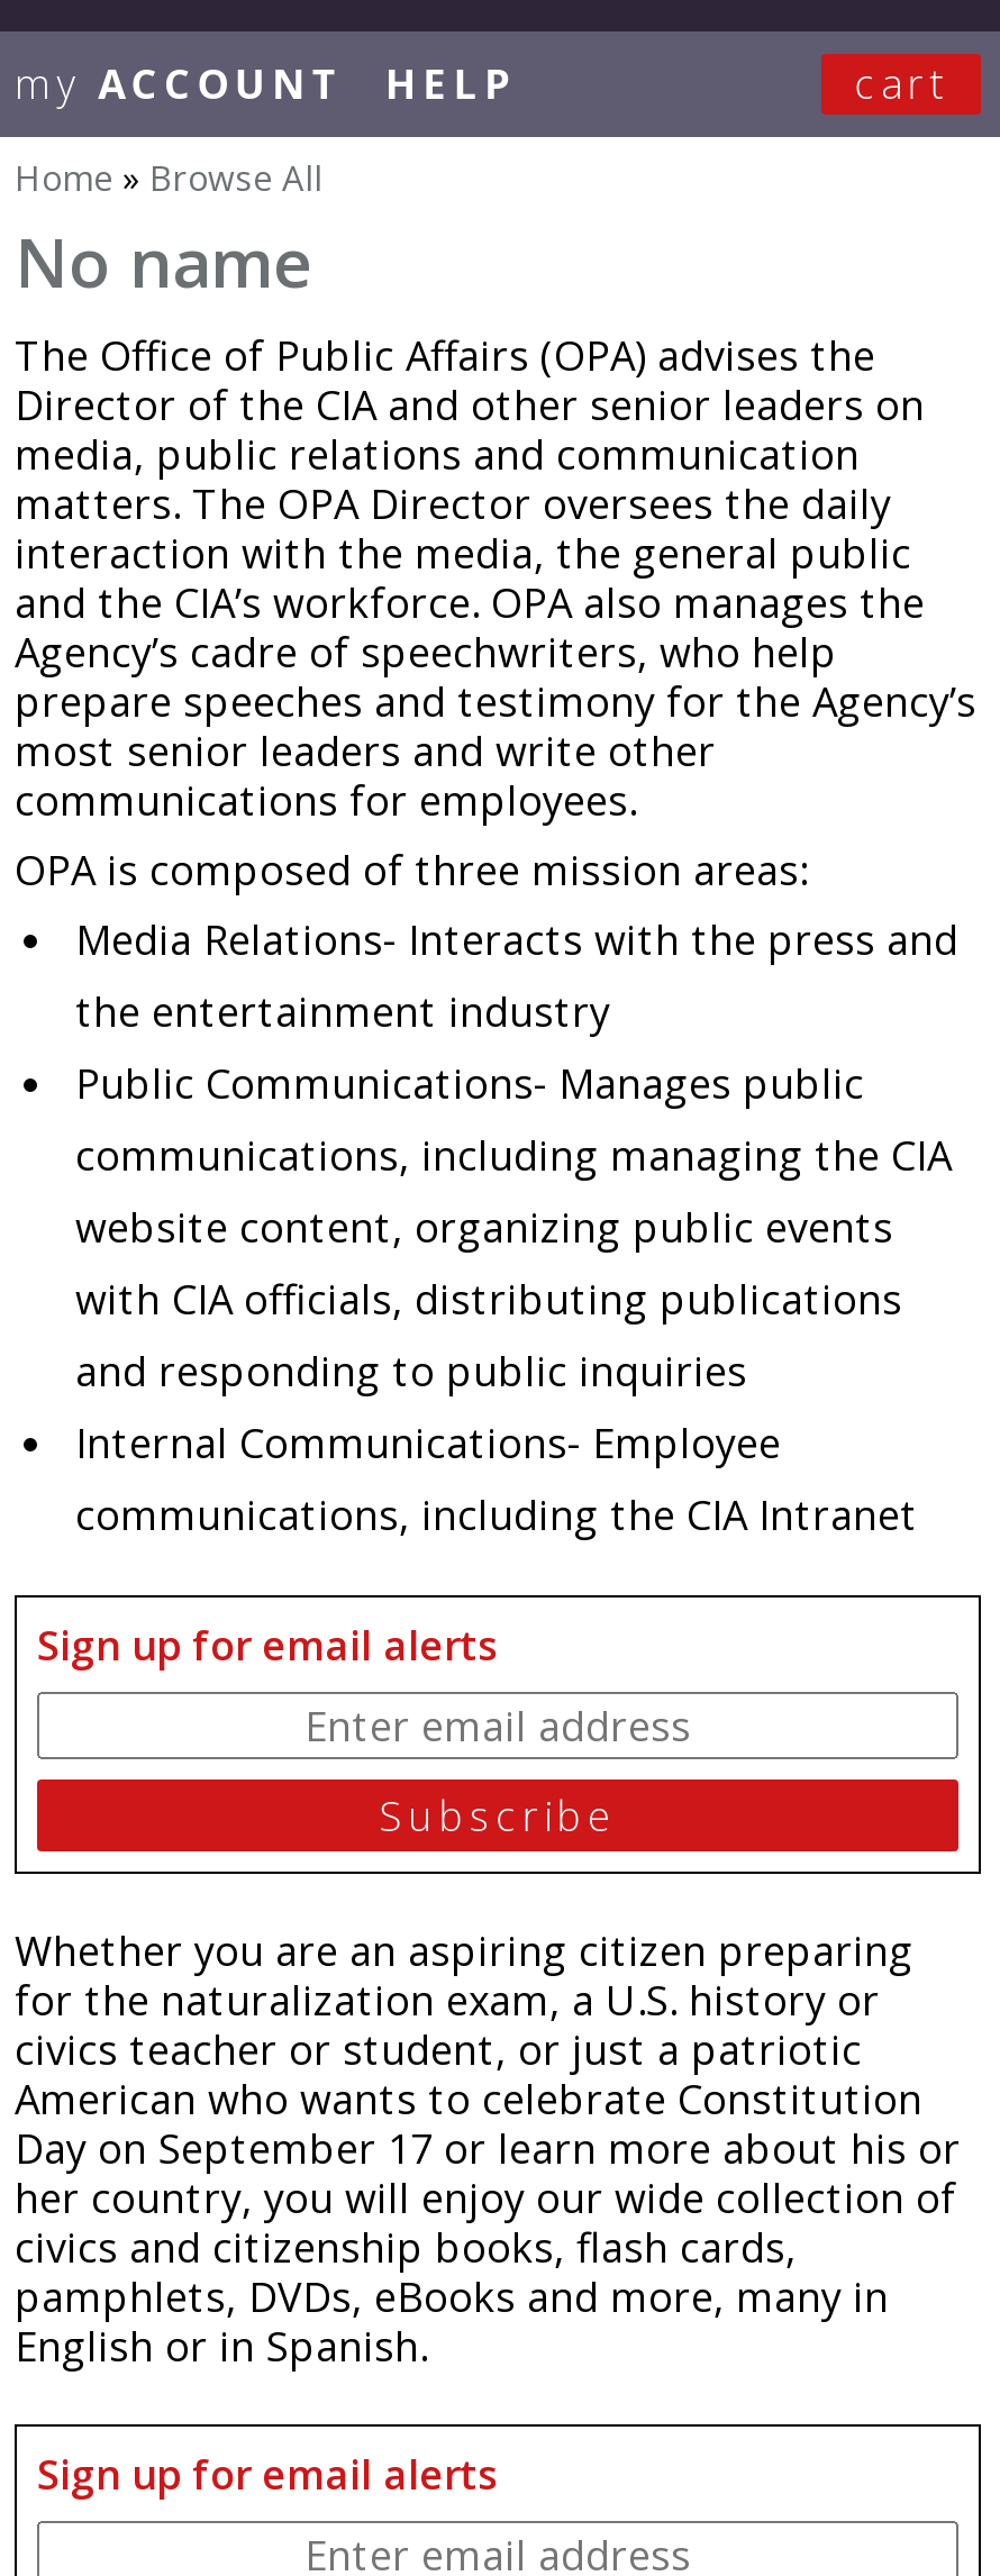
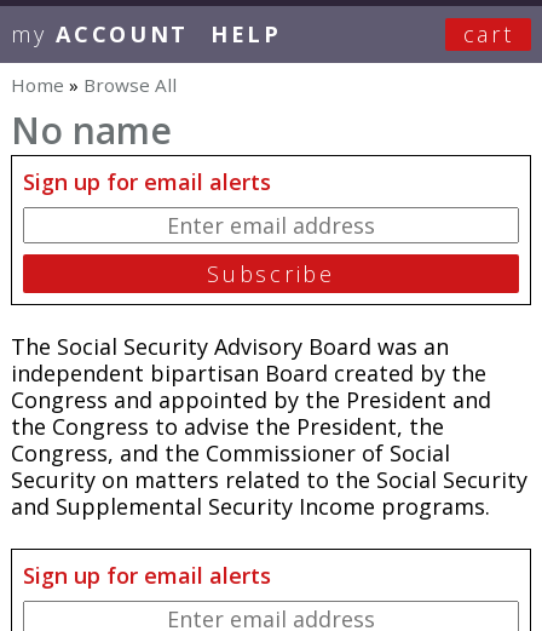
- The Office of Public Affairs (OPA) advises the
- Director of the CIA and other senior leaders on
- media, public relations and communication
- matters. The OPA Director oversees the daily
- interaction with the media, the general public
- and the CIA’s workforce. OPA also manages the
- Agency’s cadre of speechwriters, who help
- prepare speeches and testimony for the Agency’s
- most senior leaders and write other
- communications for employees.
- OPA is composed of three mission areas:
- Media Relations- Interacts with the press and
- the entertainment industry
- Public Communications- Manages public
- communications, including managing the CIA
- website content, organizing public events
- with CIA officials, distributing publications
- and responding to public inquiries
- Internal Communications- Employee
- communications, including the CIA Intranet

- Whether you are an aspiring citizen preparing
- for the naturalization exam, a U.S. history or
- civics teacher or student, or just a patriotic
- American who wants to celebrate Constitution
- Day on September 17 or learn more about his or
- her country, you will enjoy our wide collection of
- civics and citizenship books, flash cards,
- pamphlets, DVDs, eBooks and more, many in
- English or in Spanish.
+ The Social Security Advisory Board was an
+ independent bipartisan Board created by the
+ Congress and appointed by the President and
+ the Congress to advise the President, the
+ Congress, and the Commissioner of Social
+ Security on matters related to the Social Security
+ and Supplemental Security Income programs.
